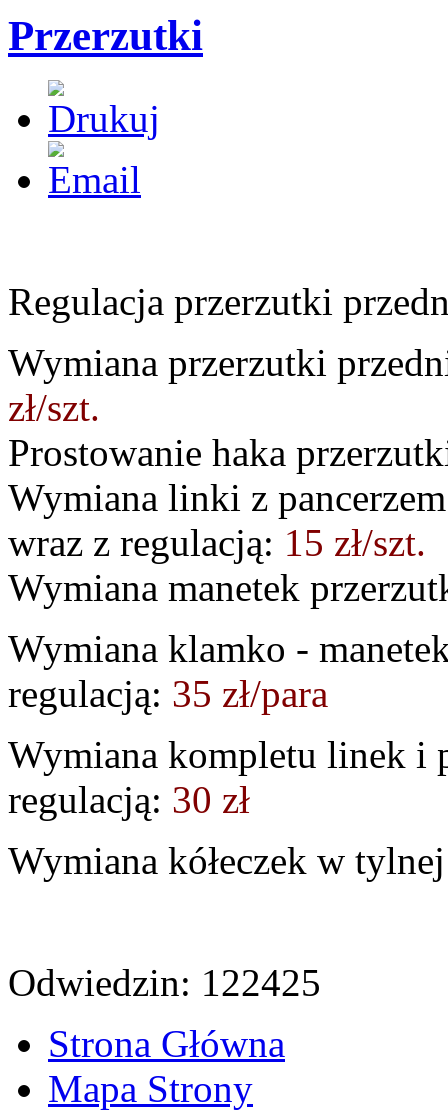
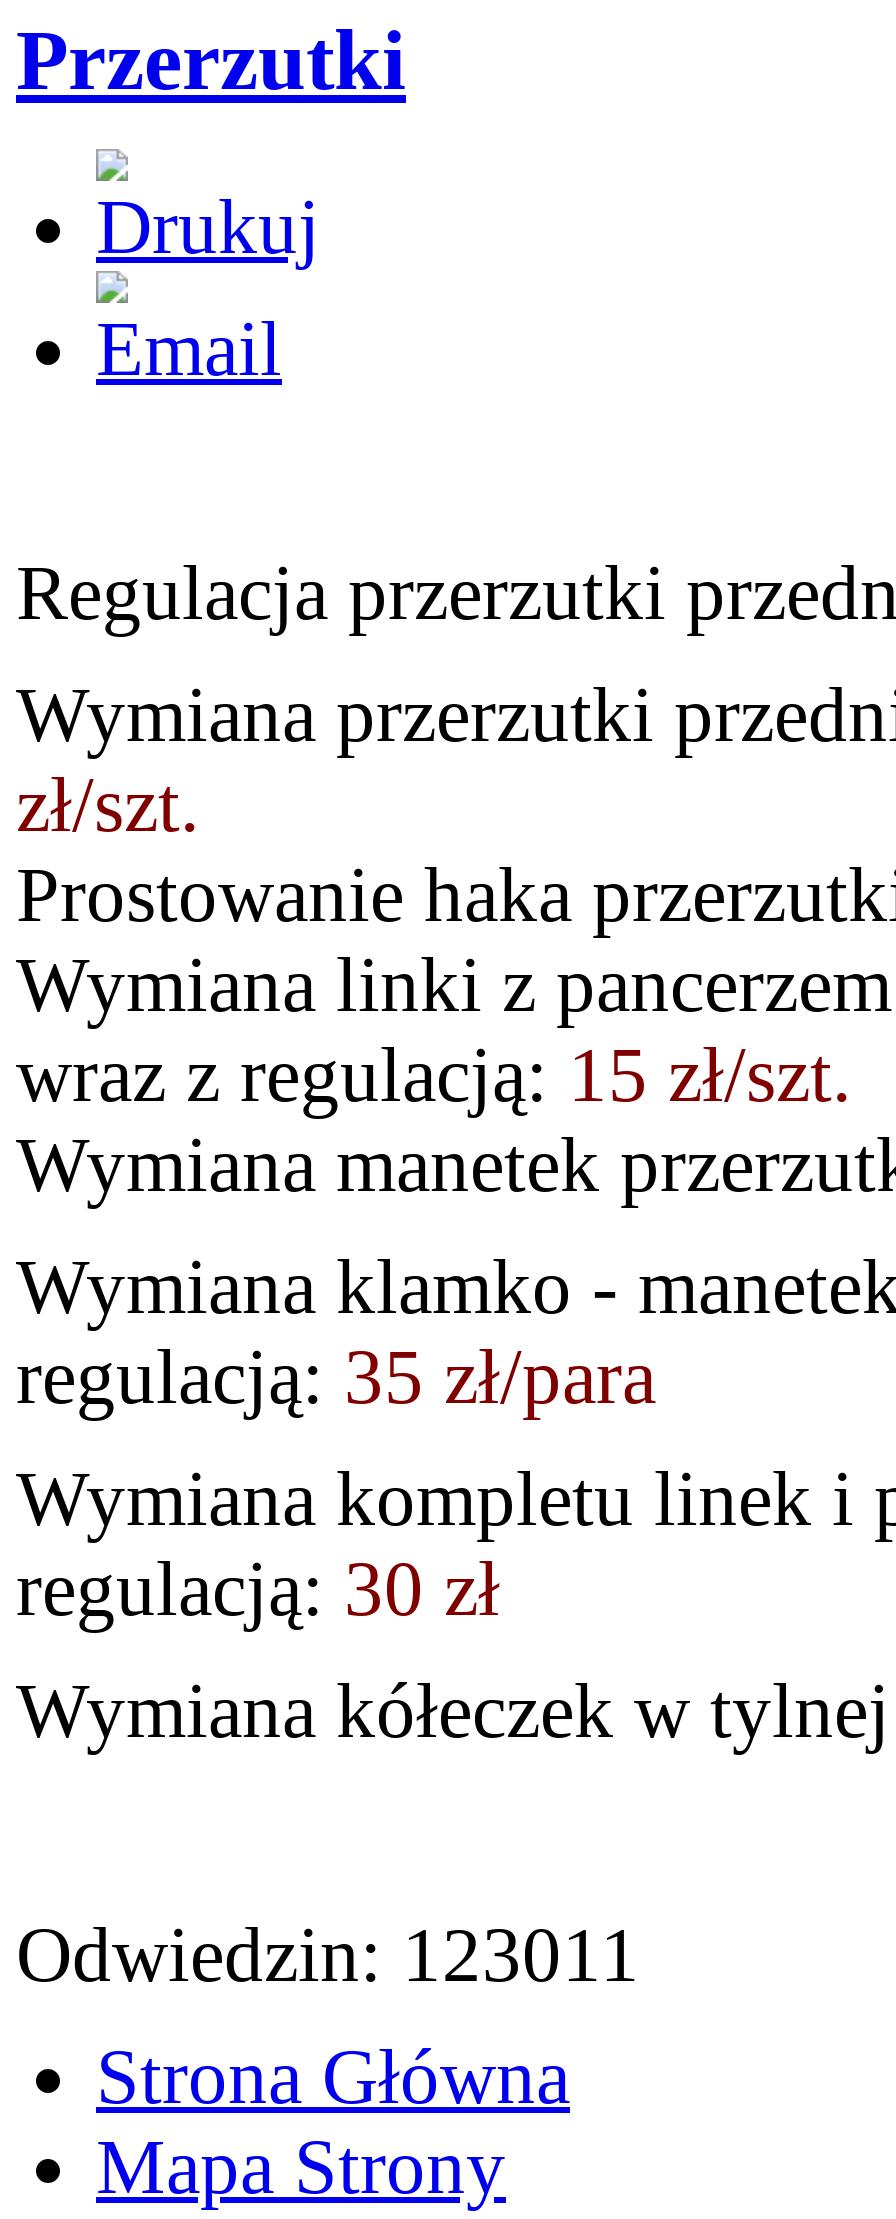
- Odwiedzin: 122425
+ Odwiedzin: 123011
